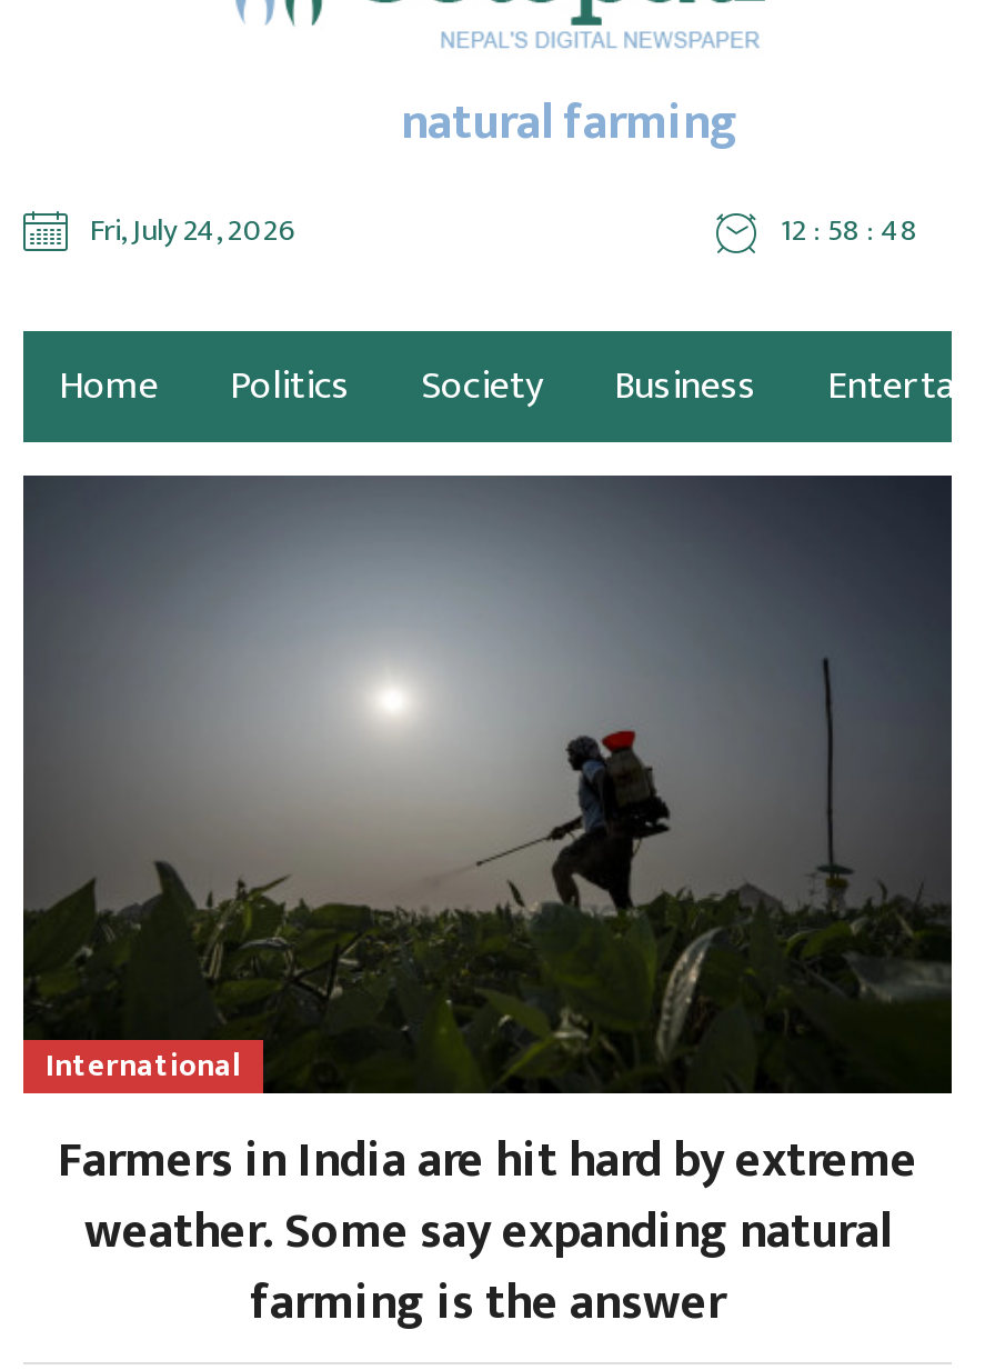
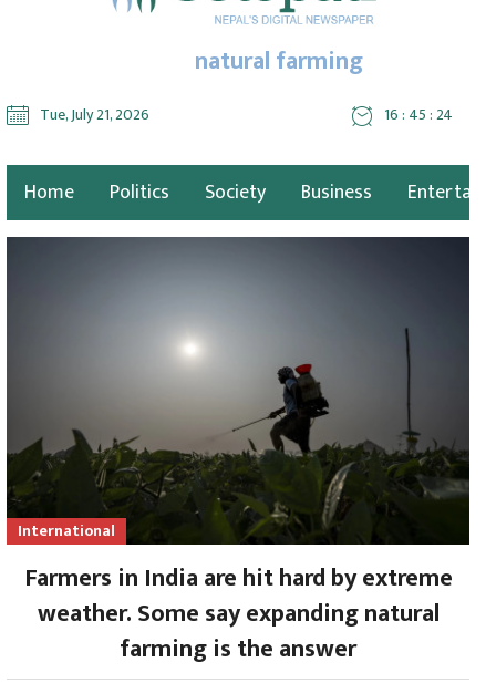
- Fri, July 24, 2026
+ Tue, July 21, 2026

- 12 : 58 : 48
+ 16 : 45 : 24
